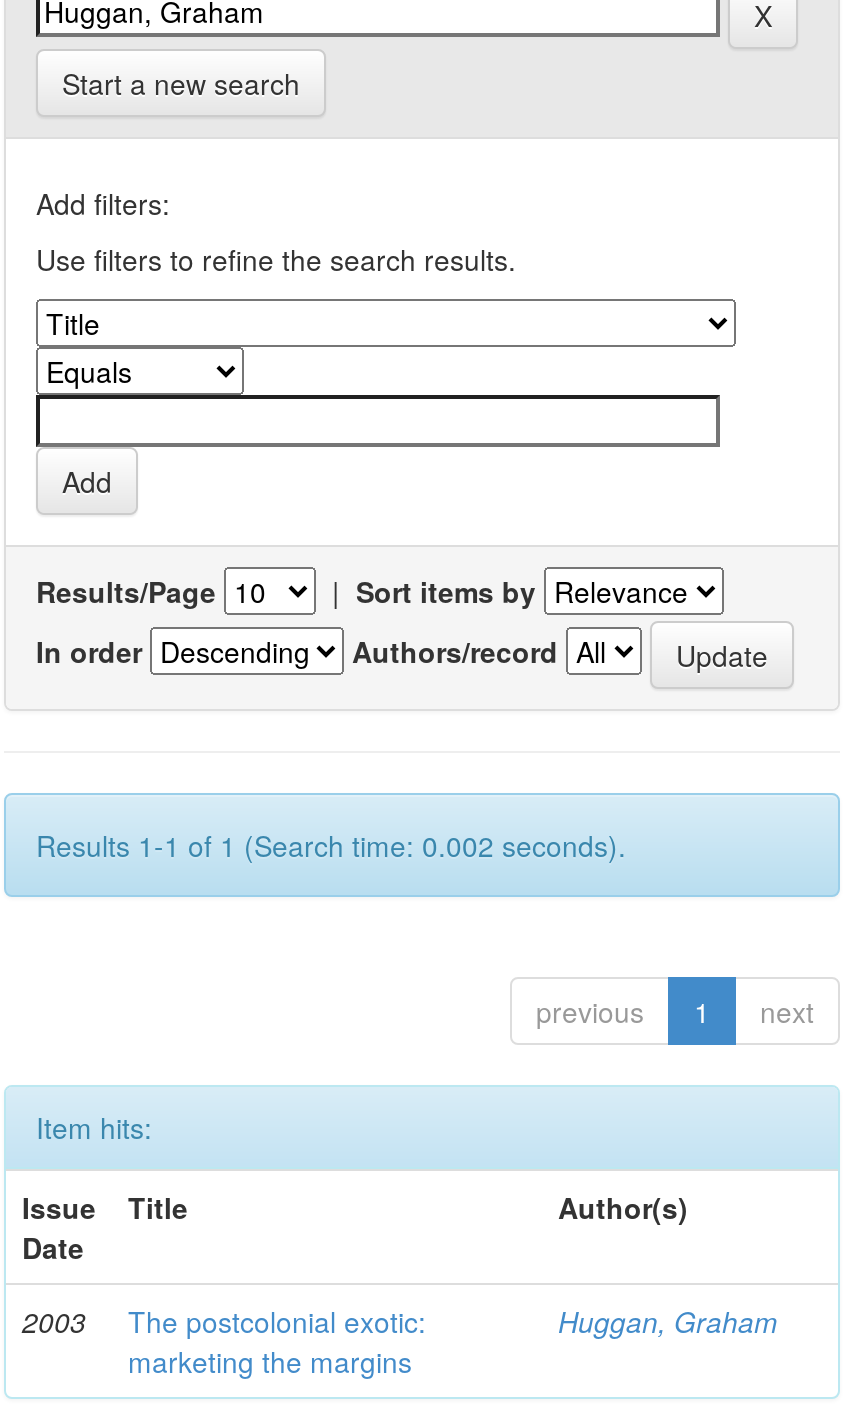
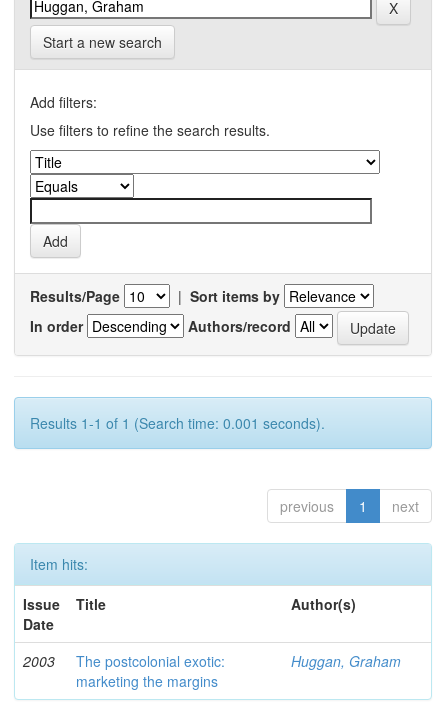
- Results 1-1 of 1 (Search time: 0.002 seconds).
+ Results 1-1 of 1 (Search time: 0.001 seconds).
